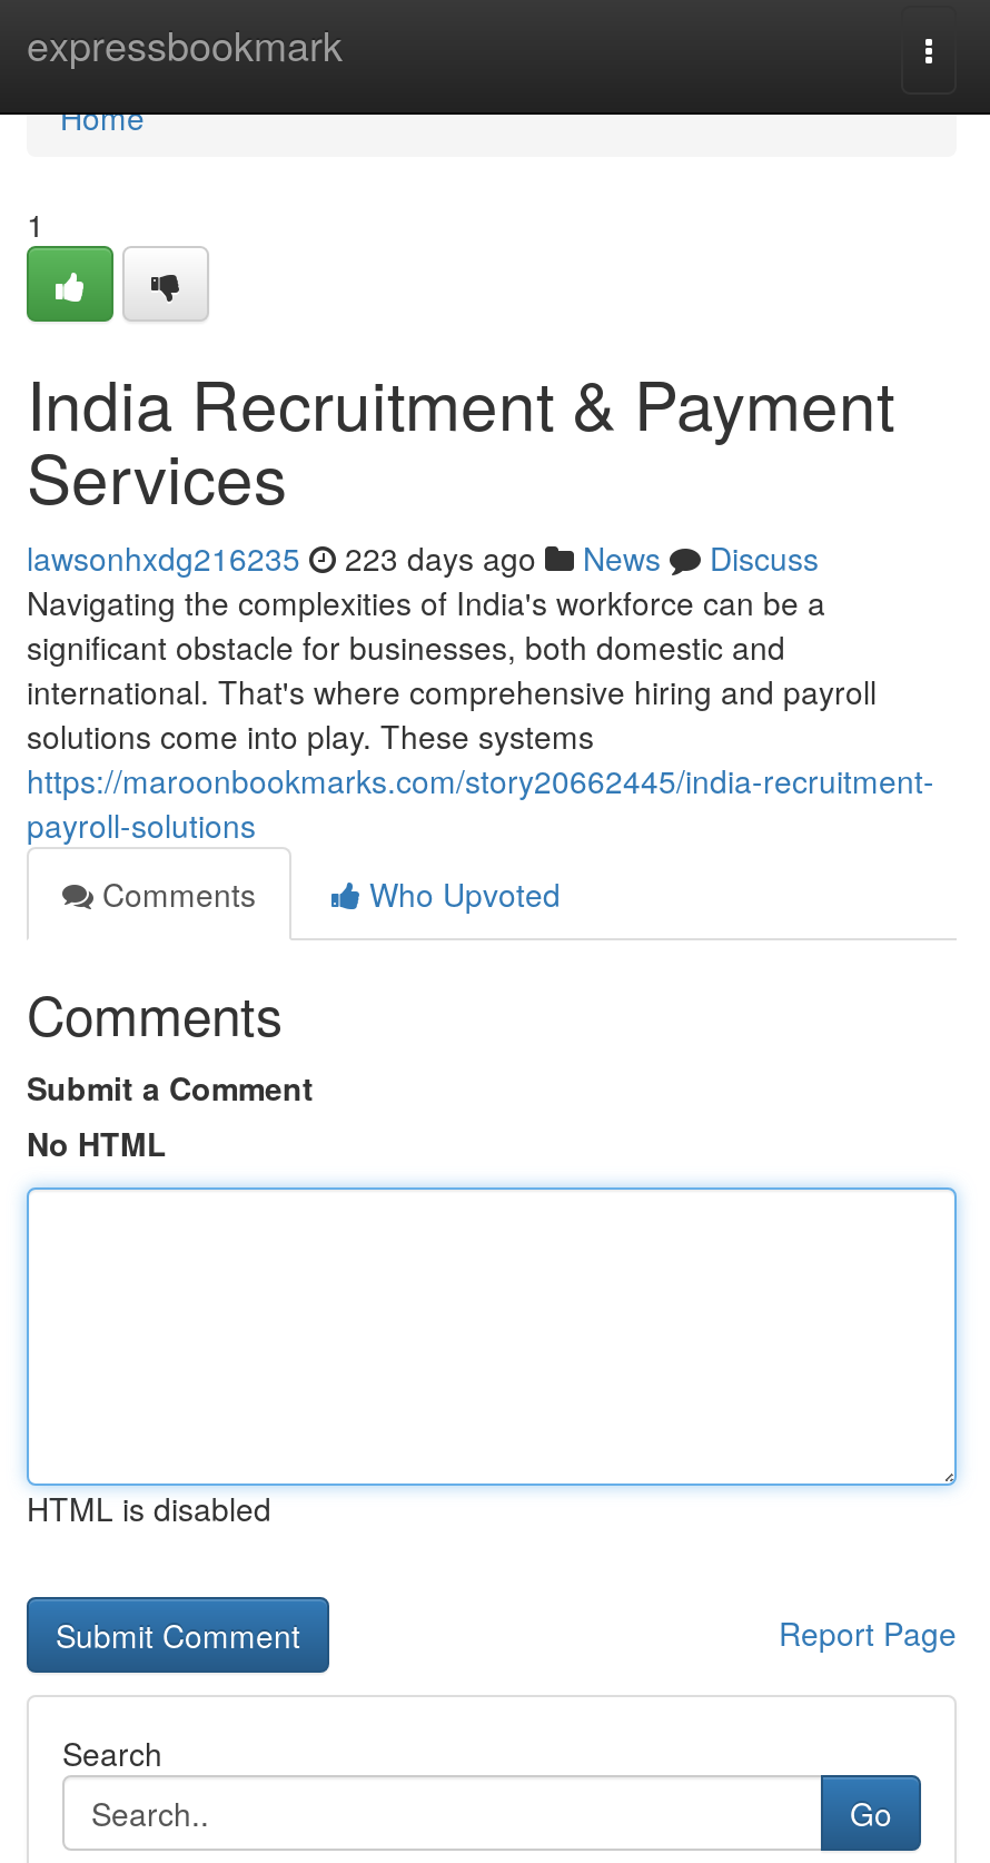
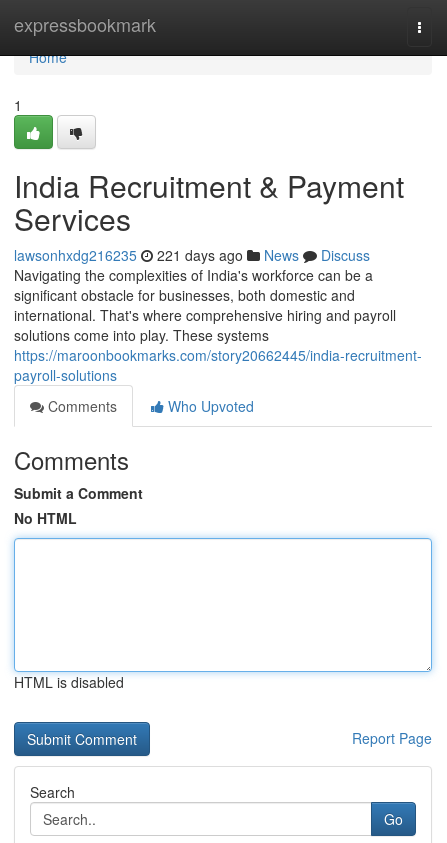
- lawsonhxdg216235 223 days ago News Discuss
+ lawsonhxdg216235 221 days ago News Discuss
